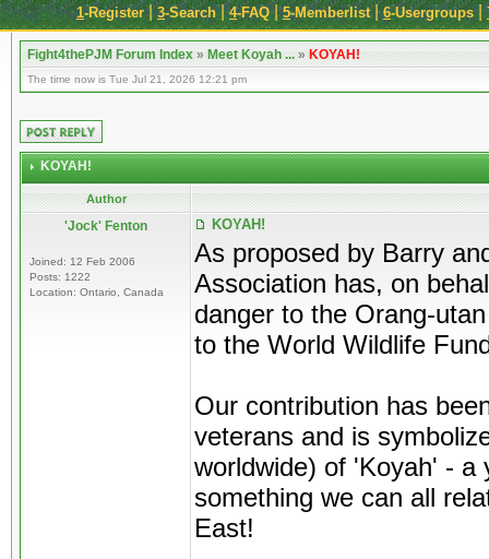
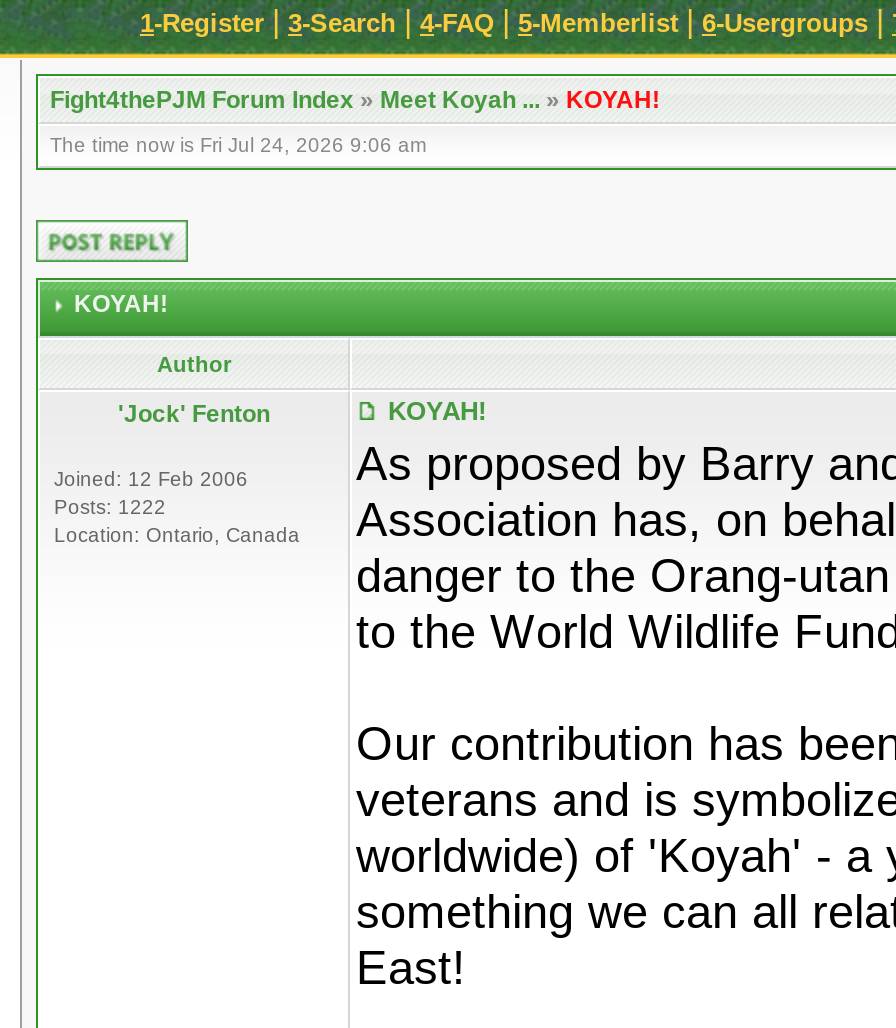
- The time now is Tue Jul 21, 2026 12:21 pm
+ The time now is Fri Jul 24, 2026 9:06 am
